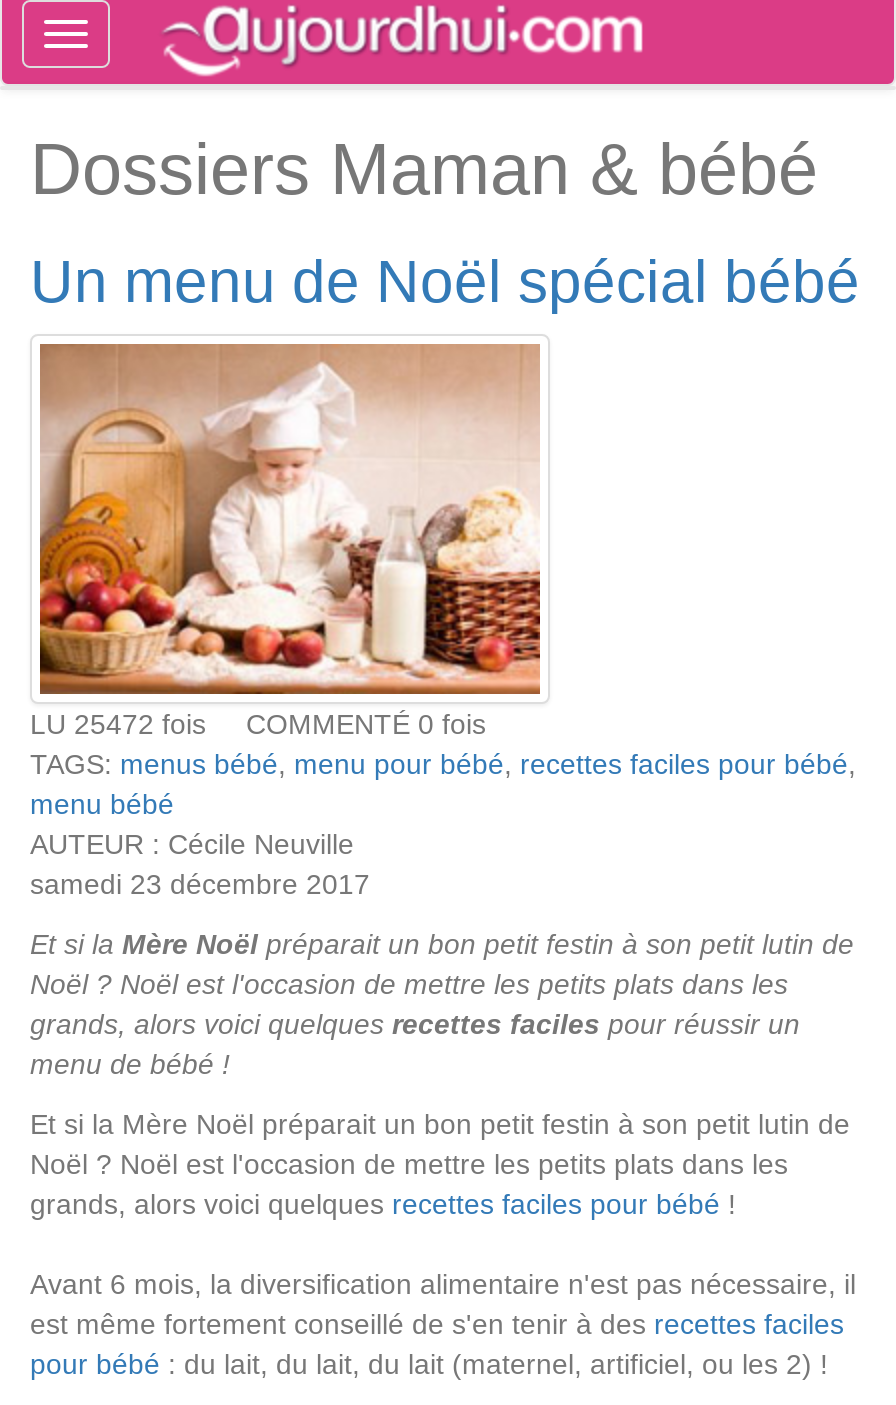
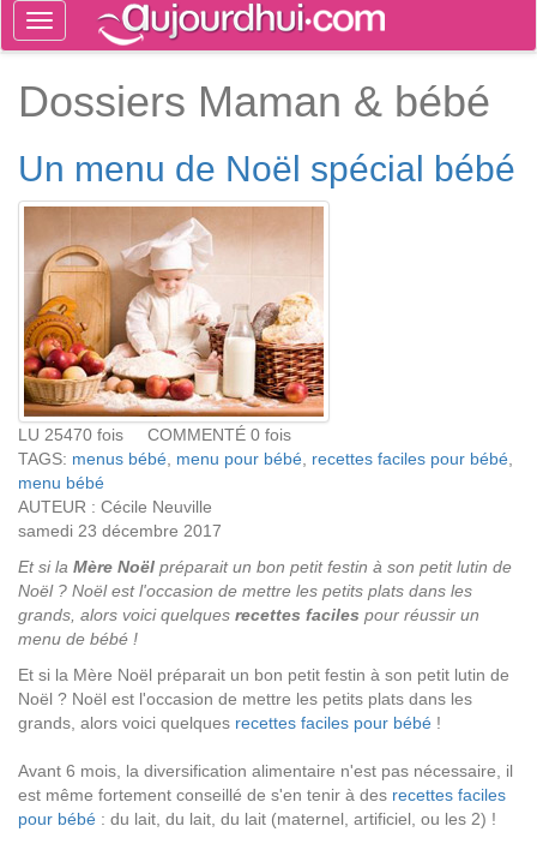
- LU 25472 fois COMMENTÉ 0 fois
+ LU 25470 fois COMMENTÉ 0 fois
